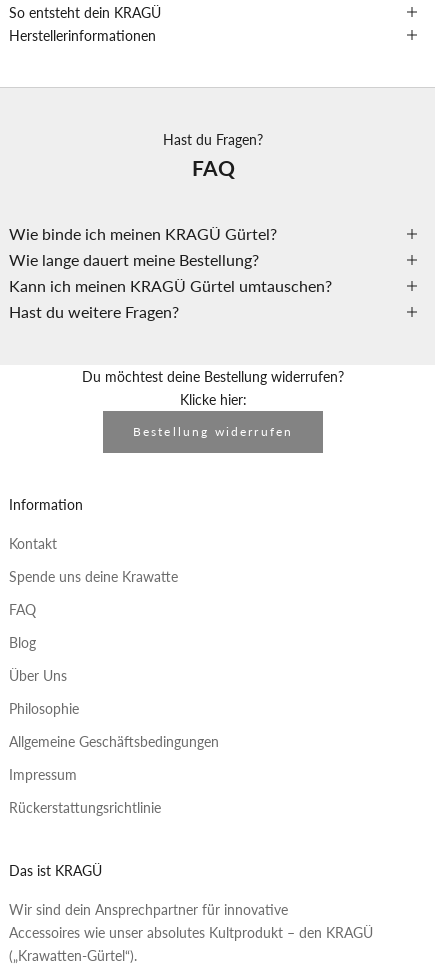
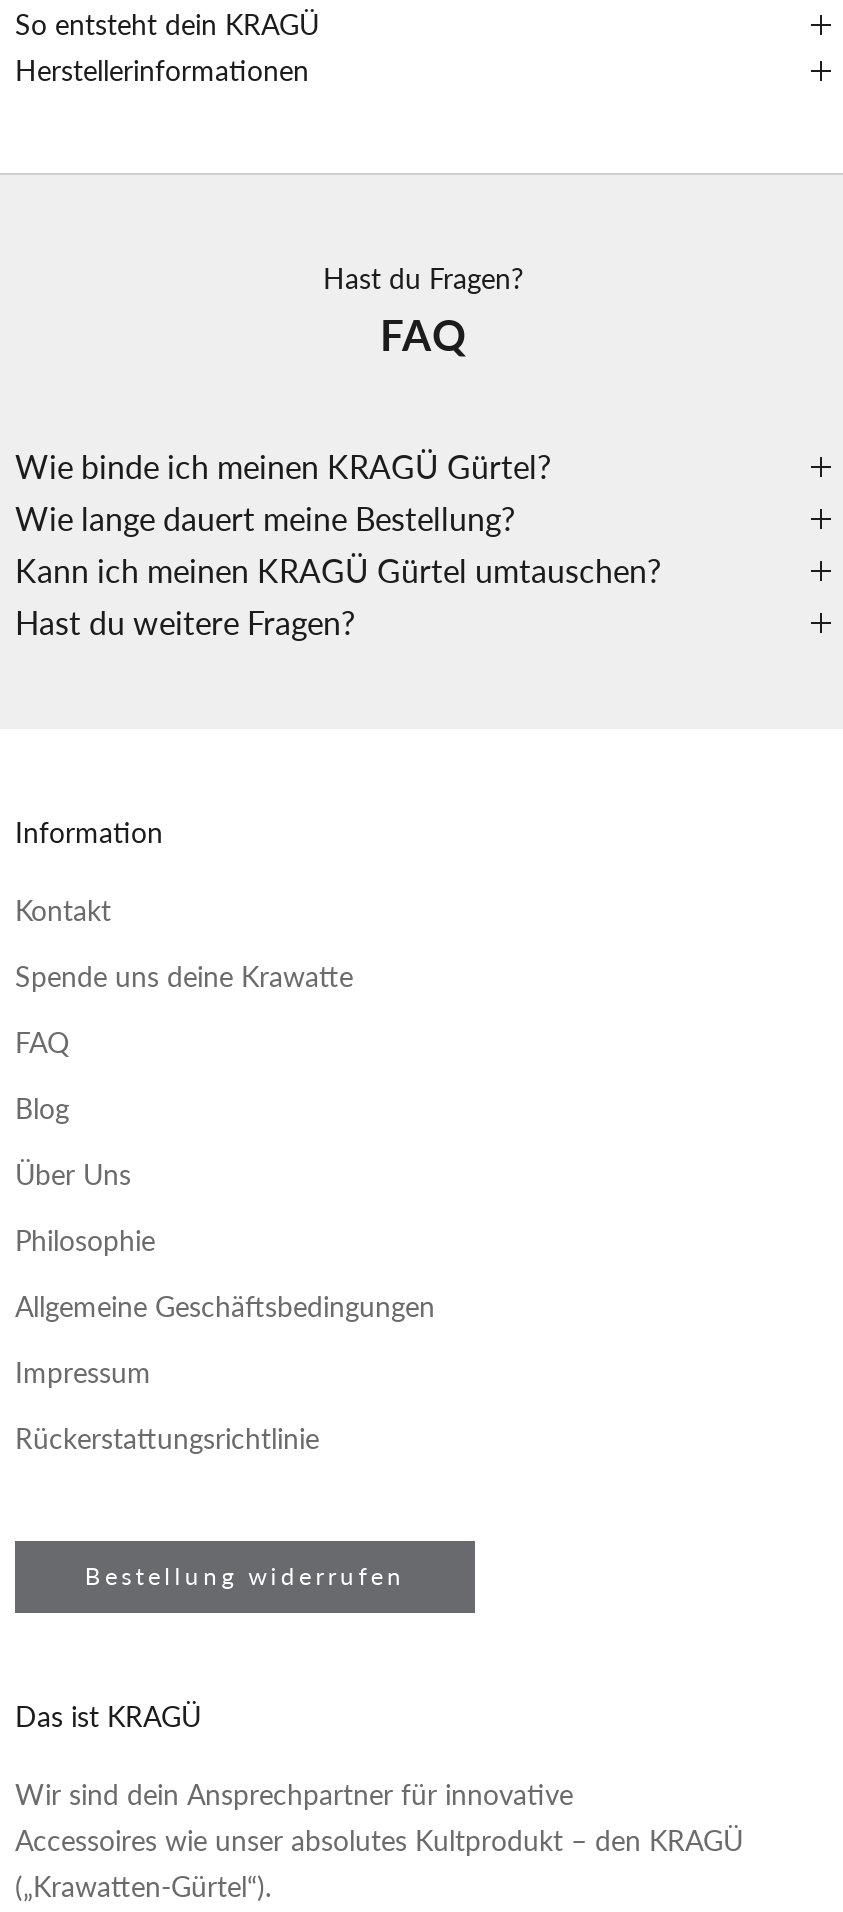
- Du möchtest deine Bestellung widerrufen?
- Klicke hier:

moved down: Bestellung widerrufen

moved up: Information | Kontakt | Spende uns deine Krawatte | ... | Impressum | Rückerstattungsrichtlinie
